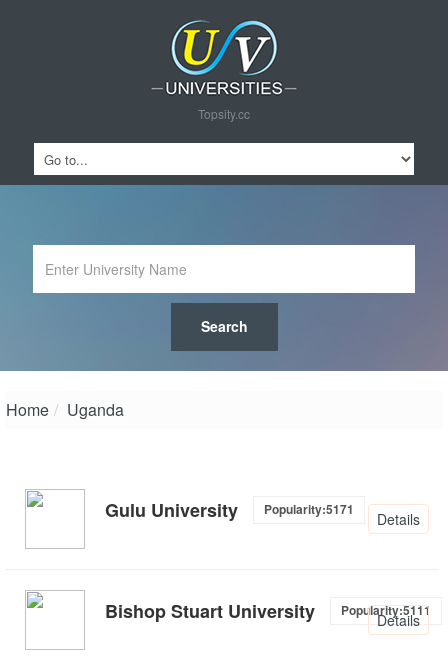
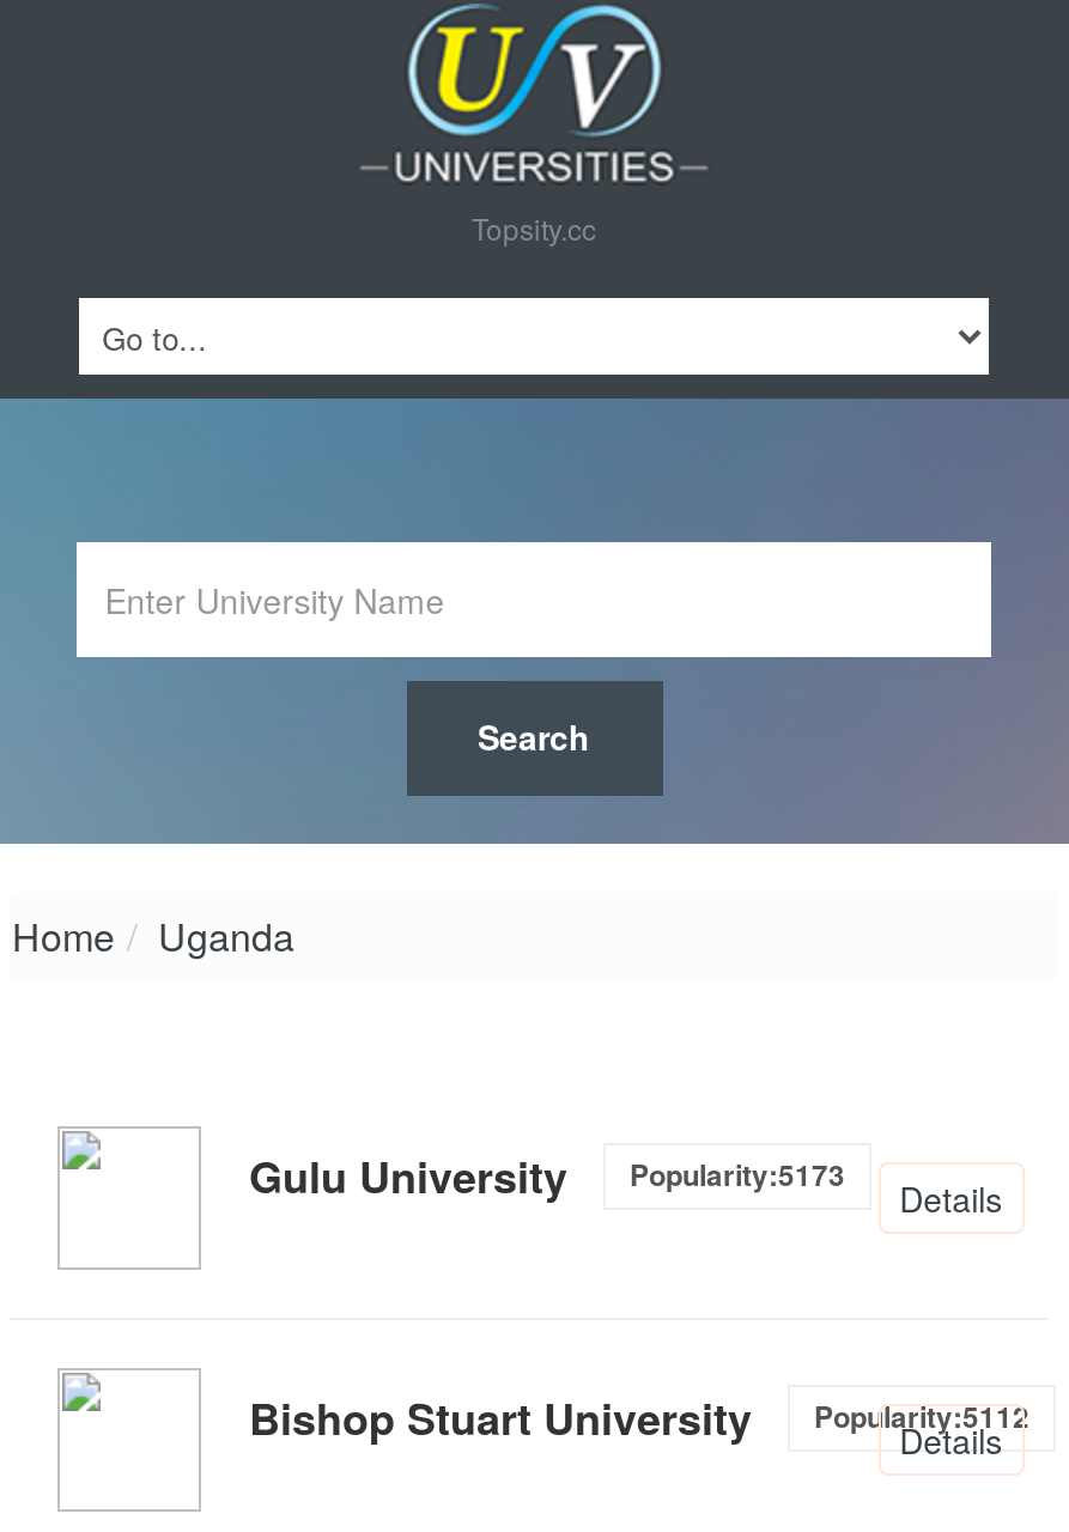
- Gulu University Popularity:5171 Details
+ Gulu University Popularity:5173 Details

- Bishop Stuart University Popularity:5111 Details
+ Bishop Stuart University Popularity:5112 Details
